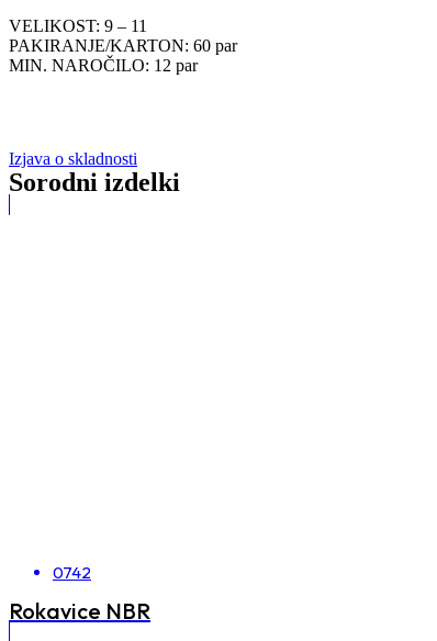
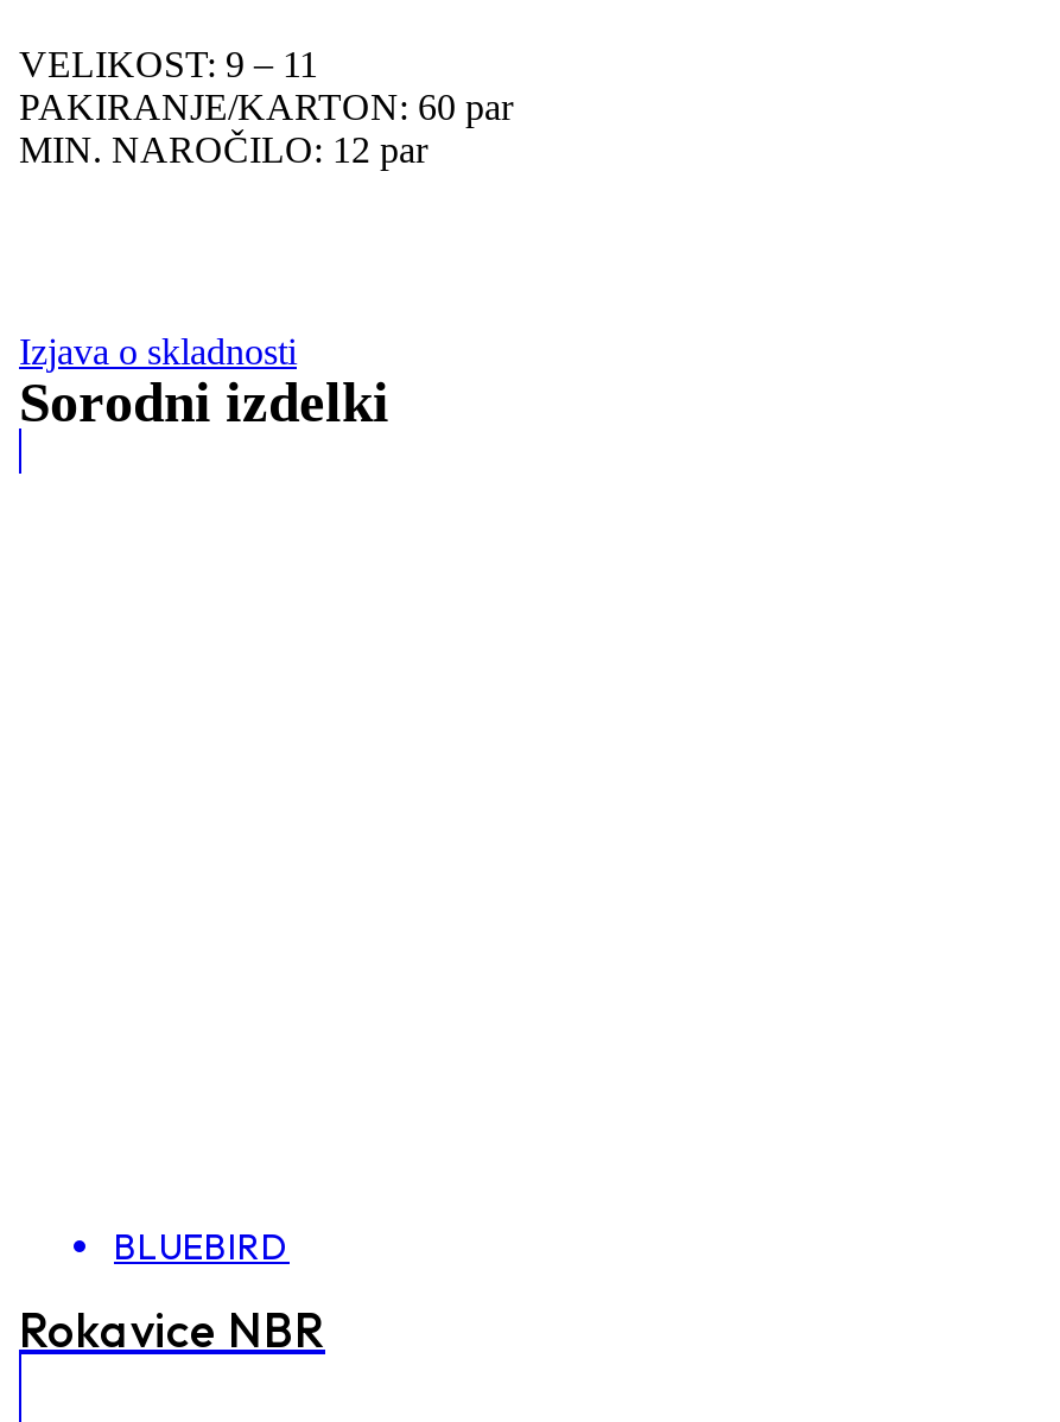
- 0742
+ BLUEBIRD
